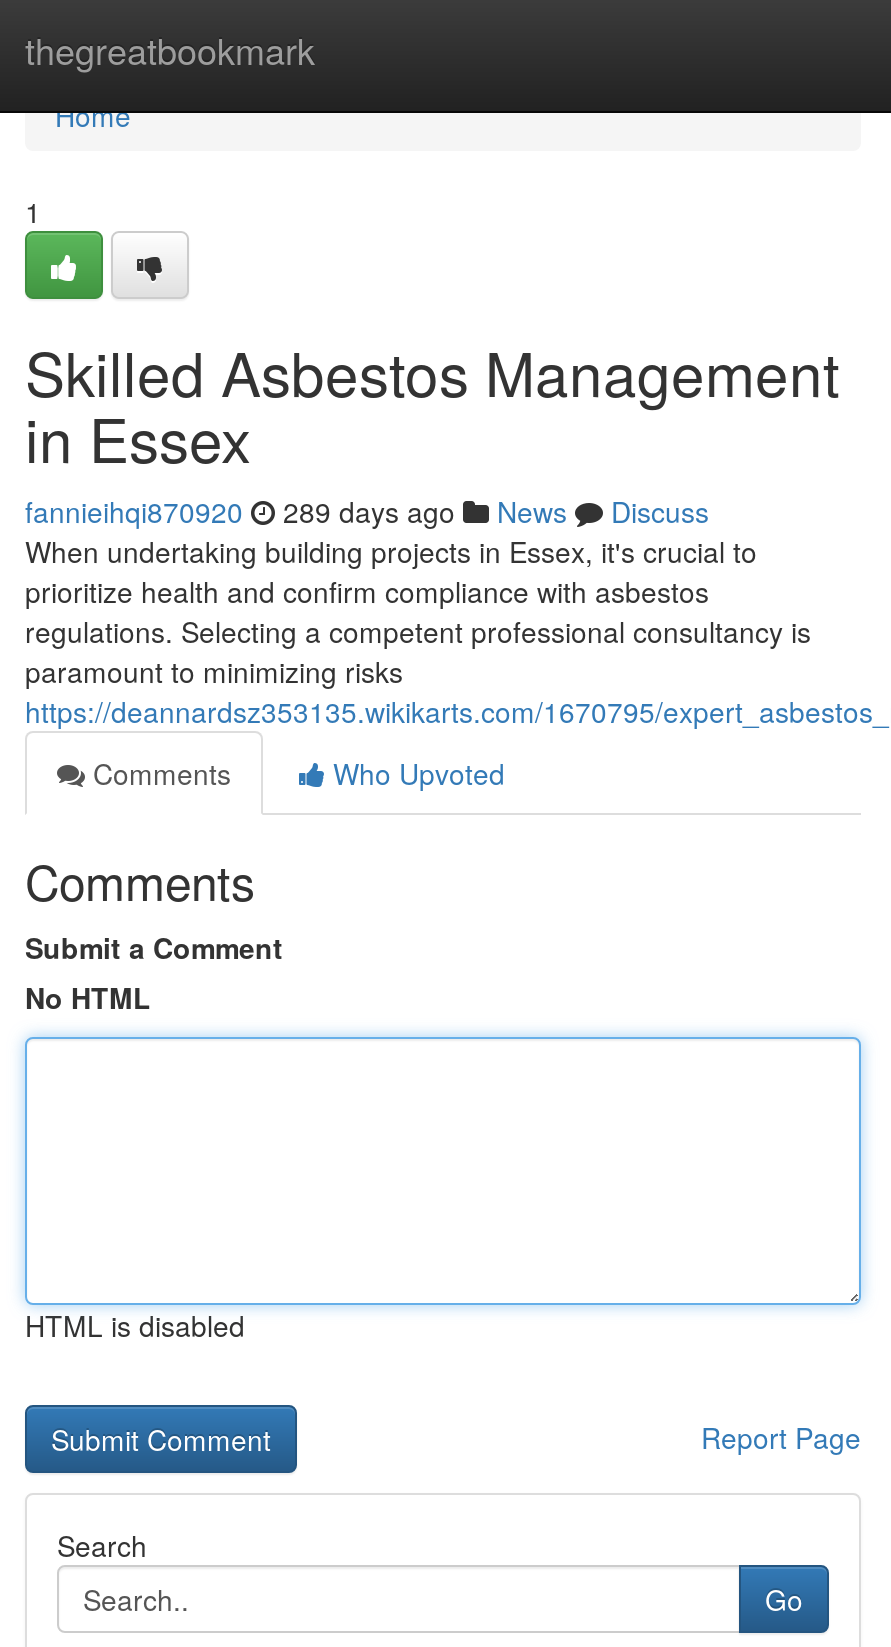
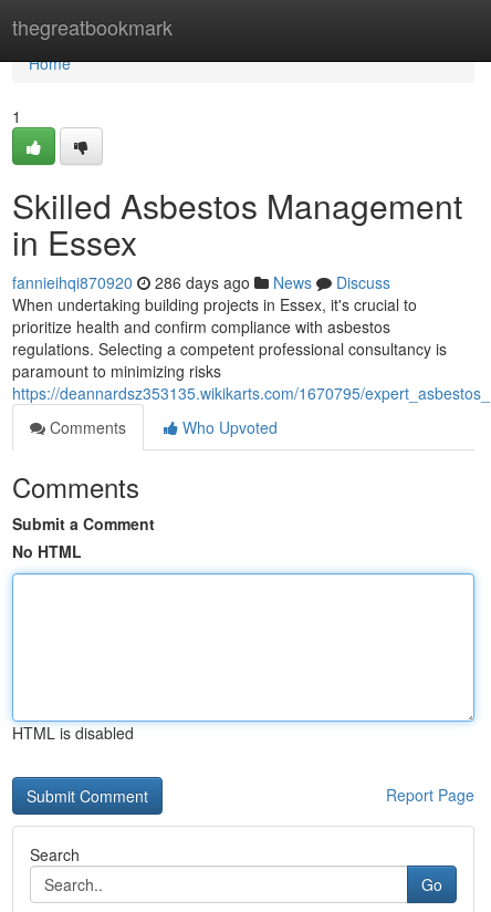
- fannieihqi870920 289 days ago News Discuss
+ fannieihqi870920 286 days ago News Discuss
